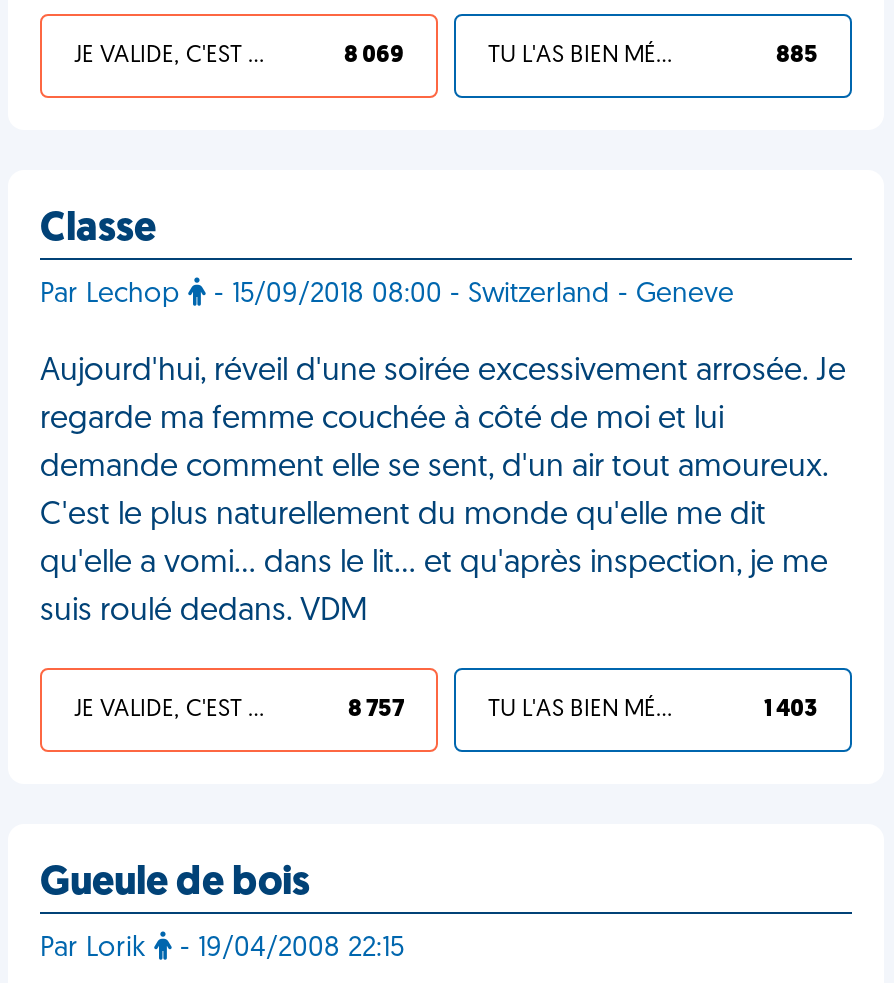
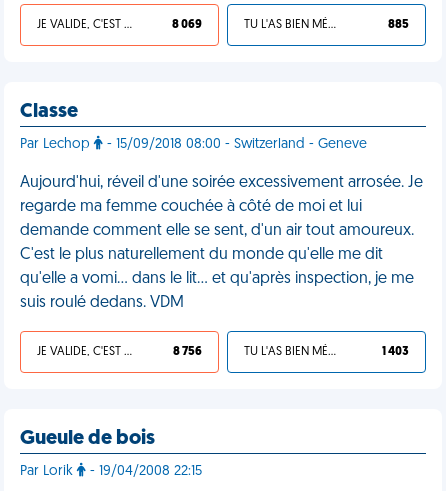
- 8 757
+ 8 756
